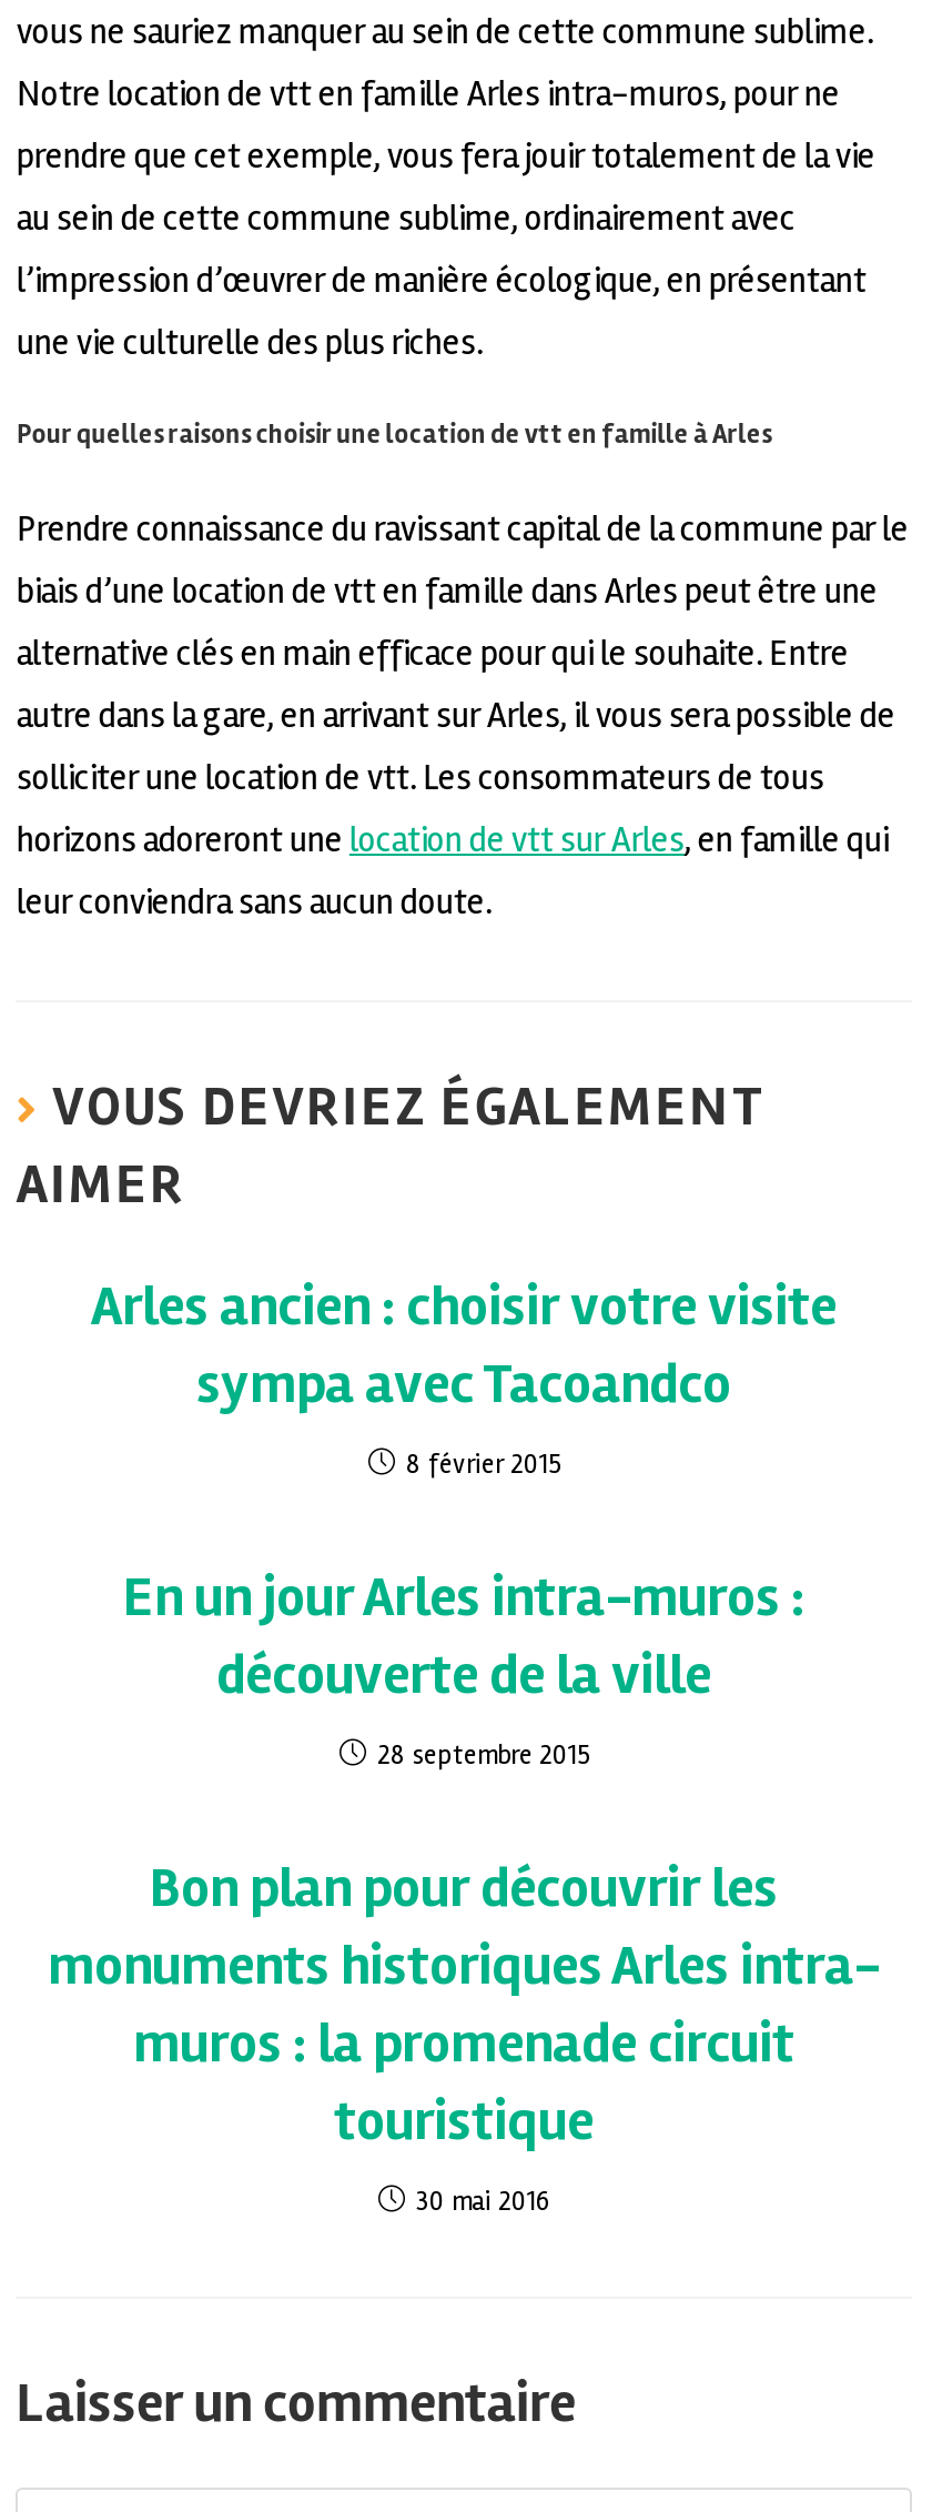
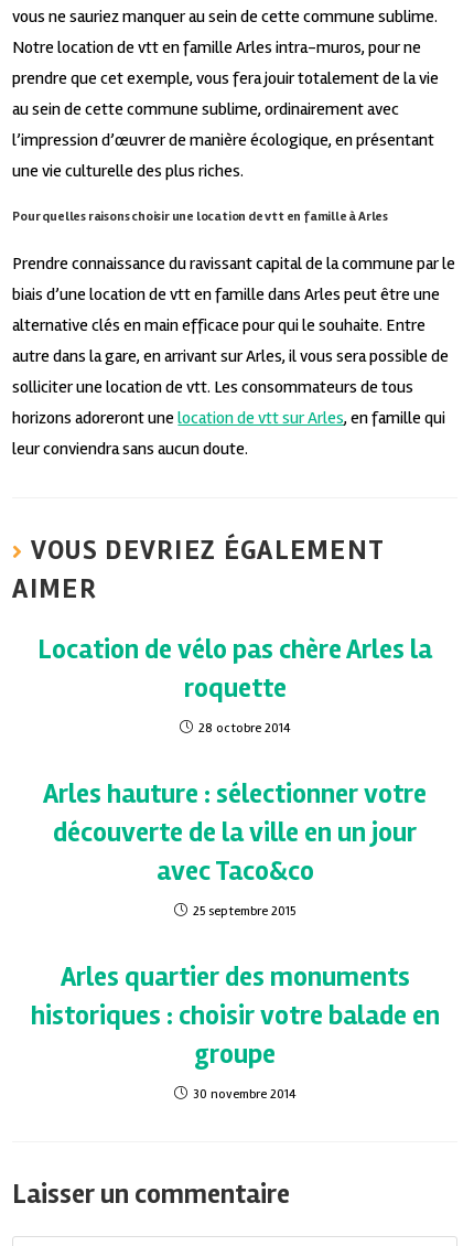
- Arles ancien : choisir votre visite
- sympa avec Tacoandco
+ Location de vélo pas chère Arles la
+ roquette

- 8 février 2015
+ 28 octobre 2014

- En un jour Arles intra-muros :
- découverte de la ville
+ Arles hauture : sélectionner votre
+ découverte de la ville en un jour
+ avec Taco&co

- 28 septembre 2015
+ 25 septembre 2015

- Bon plan pour découvrir les
- monuments historiques Arles intra-
- muros : la promenade circuit
- touristique
+ Arles quartier des monuments
+ historiques : choisir votre balade en
+ groupe

- 30 mai 2016
+ 30 novembre 2014
